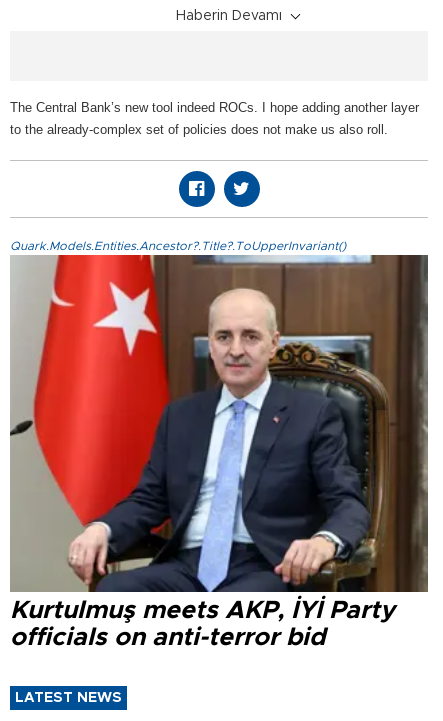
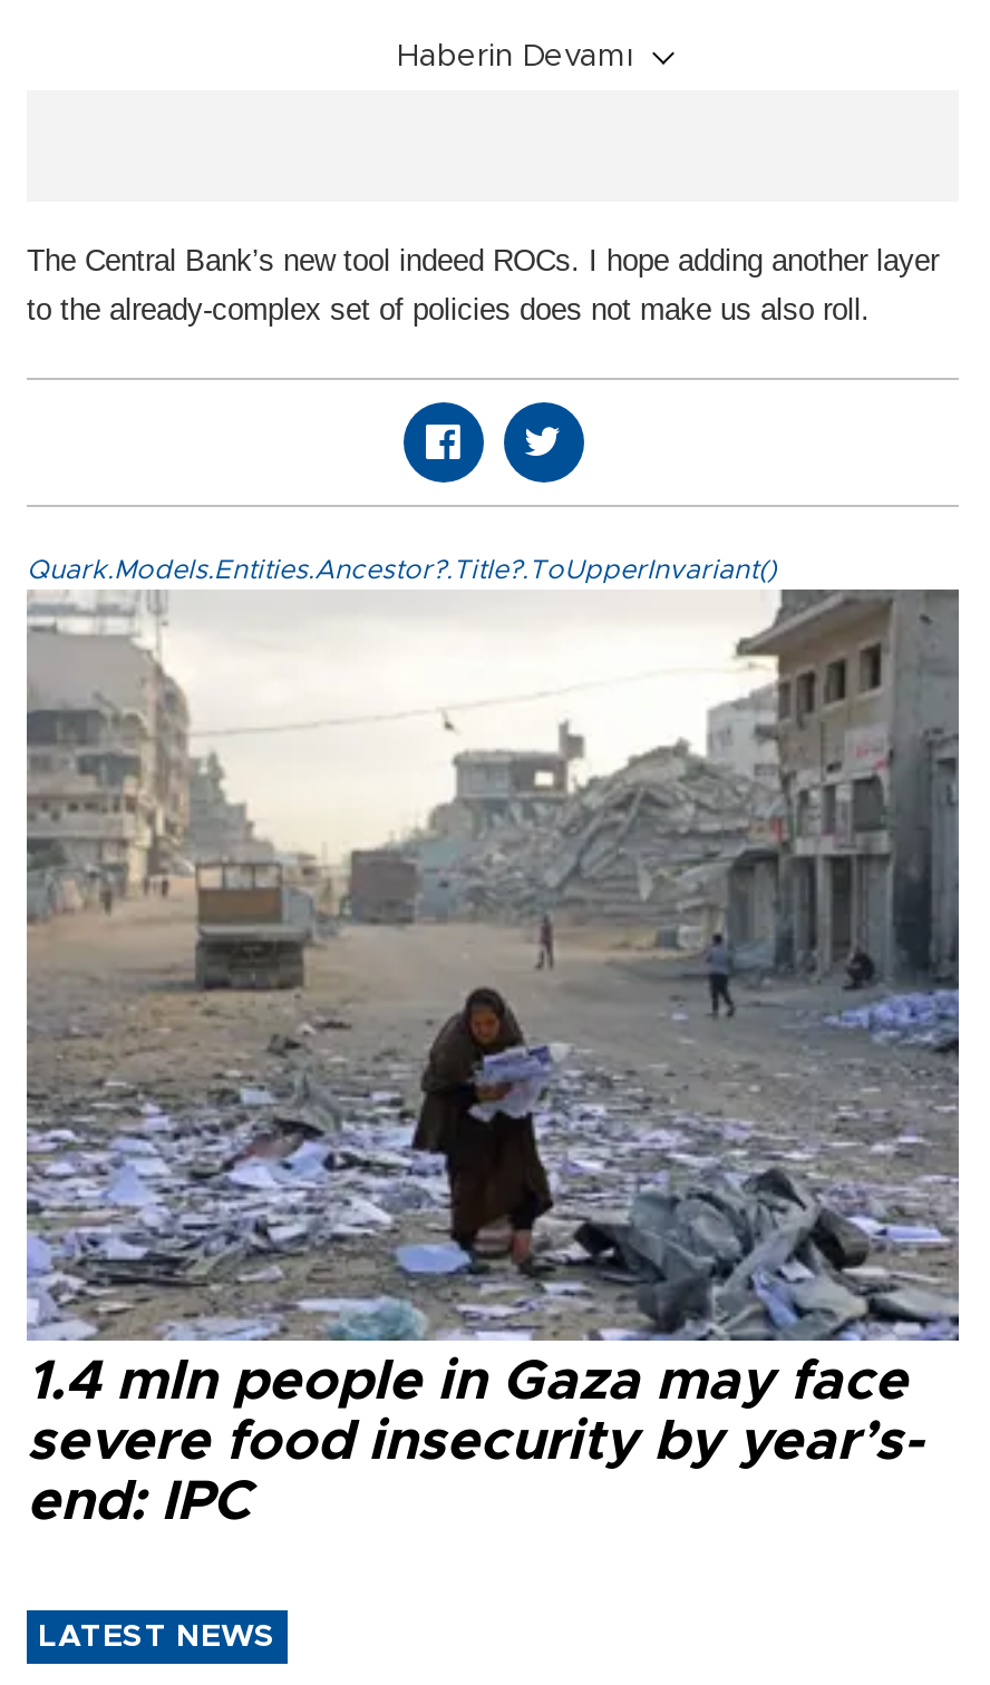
- [image]
- Kurtulmuş meets AKP, İYİ Party
- officials on anti-terror bid
+ [image]
+ 1.4 mln people in Gaza may face
+ severe food insecurity by year’s-
+ end: IPC
